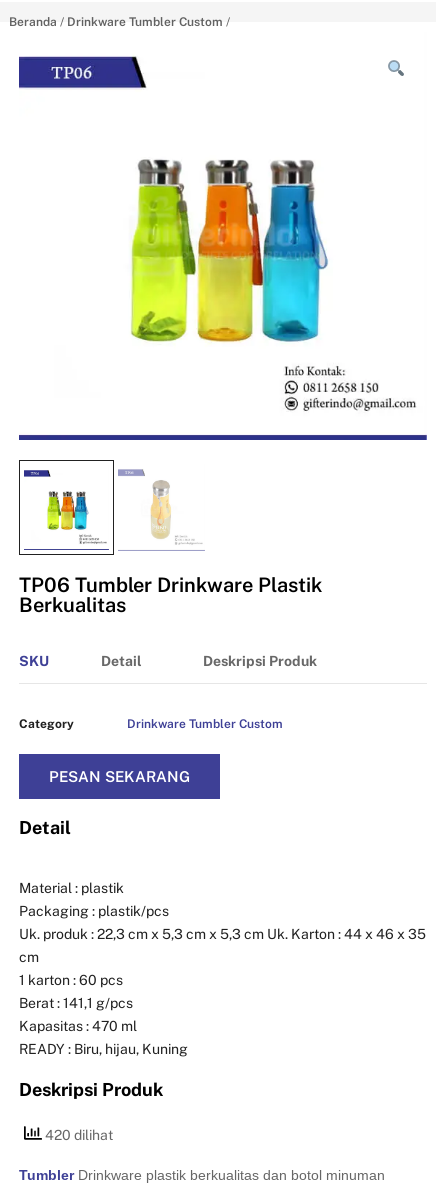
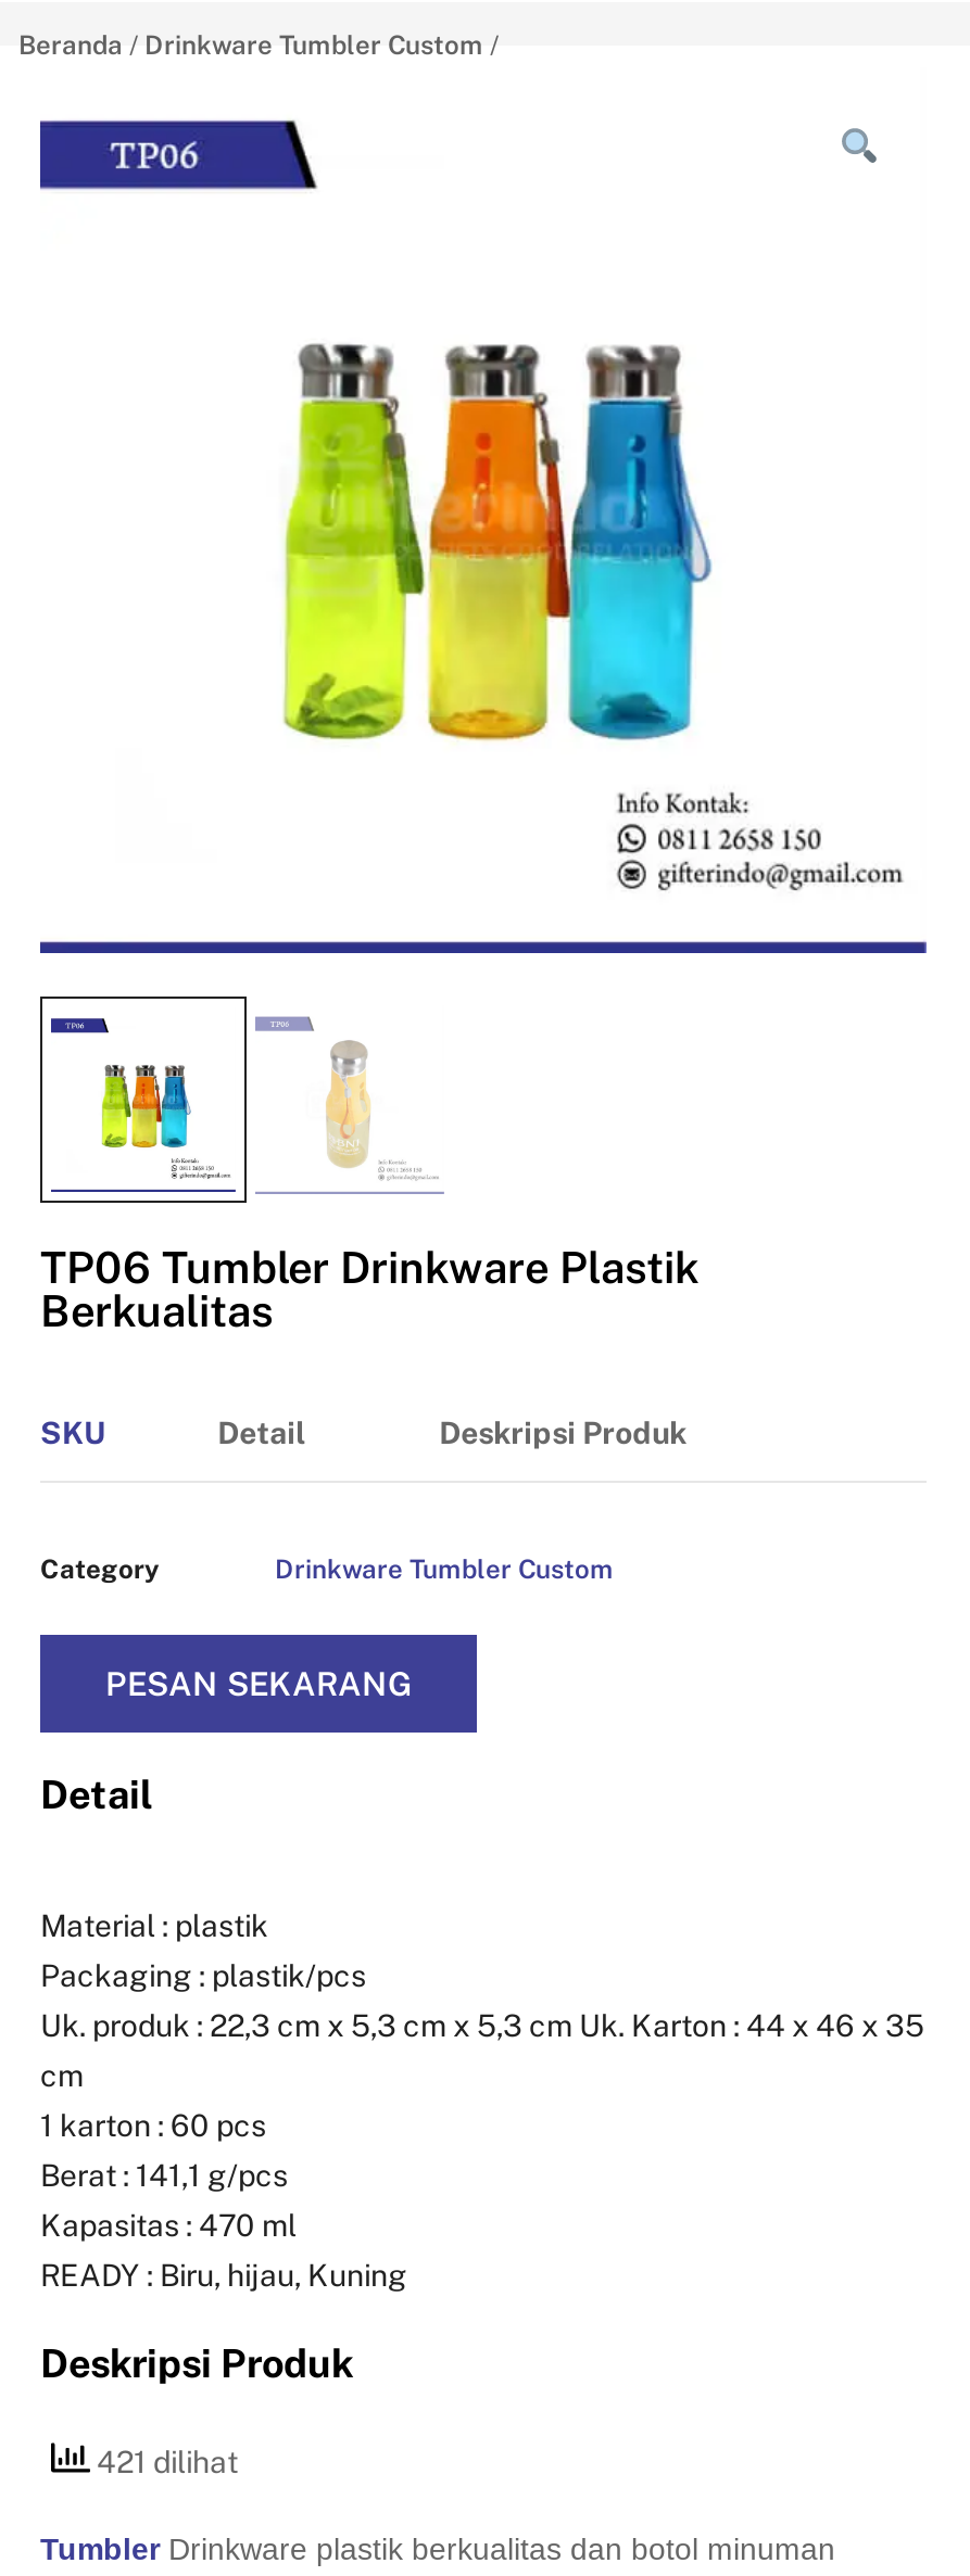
- 420 dilihat
+ 421 dilihat
